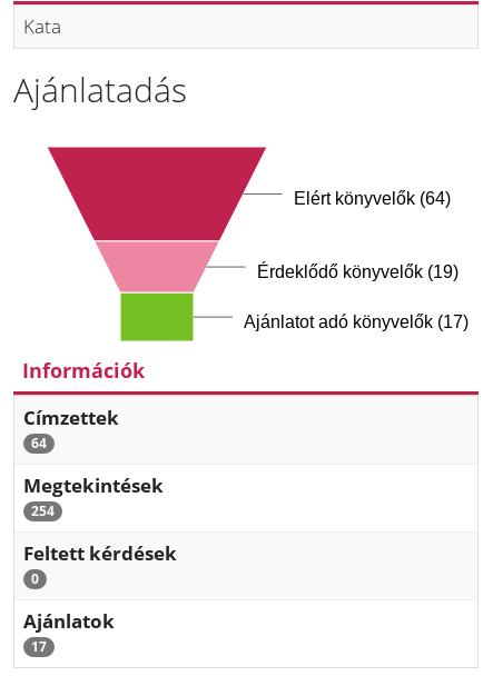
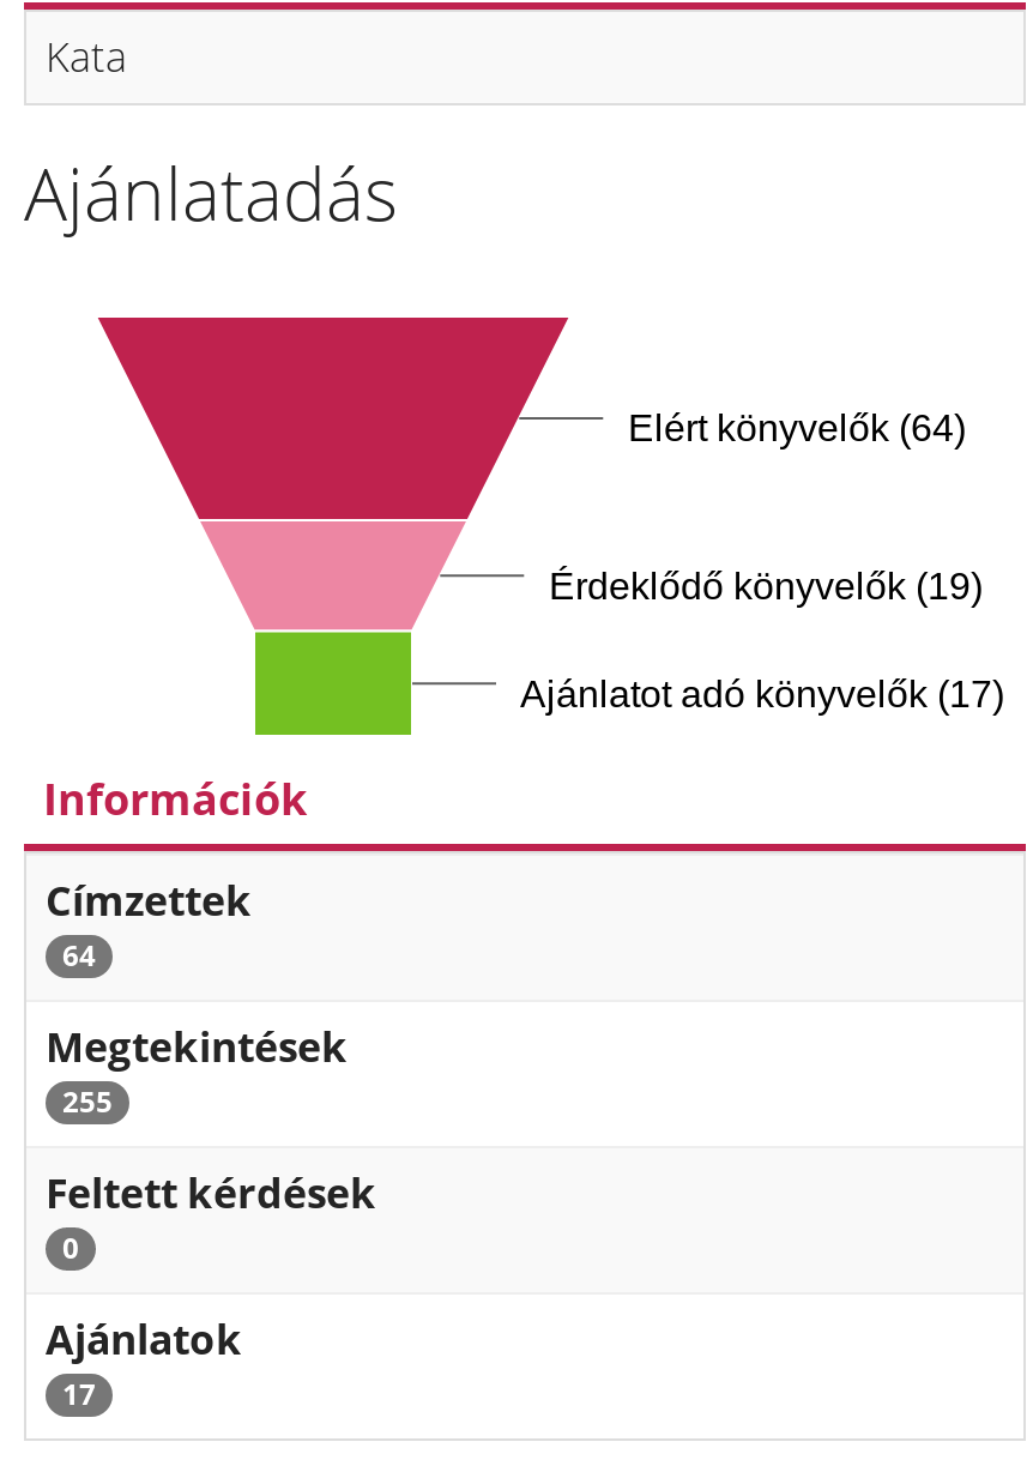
- 254
+ 255
